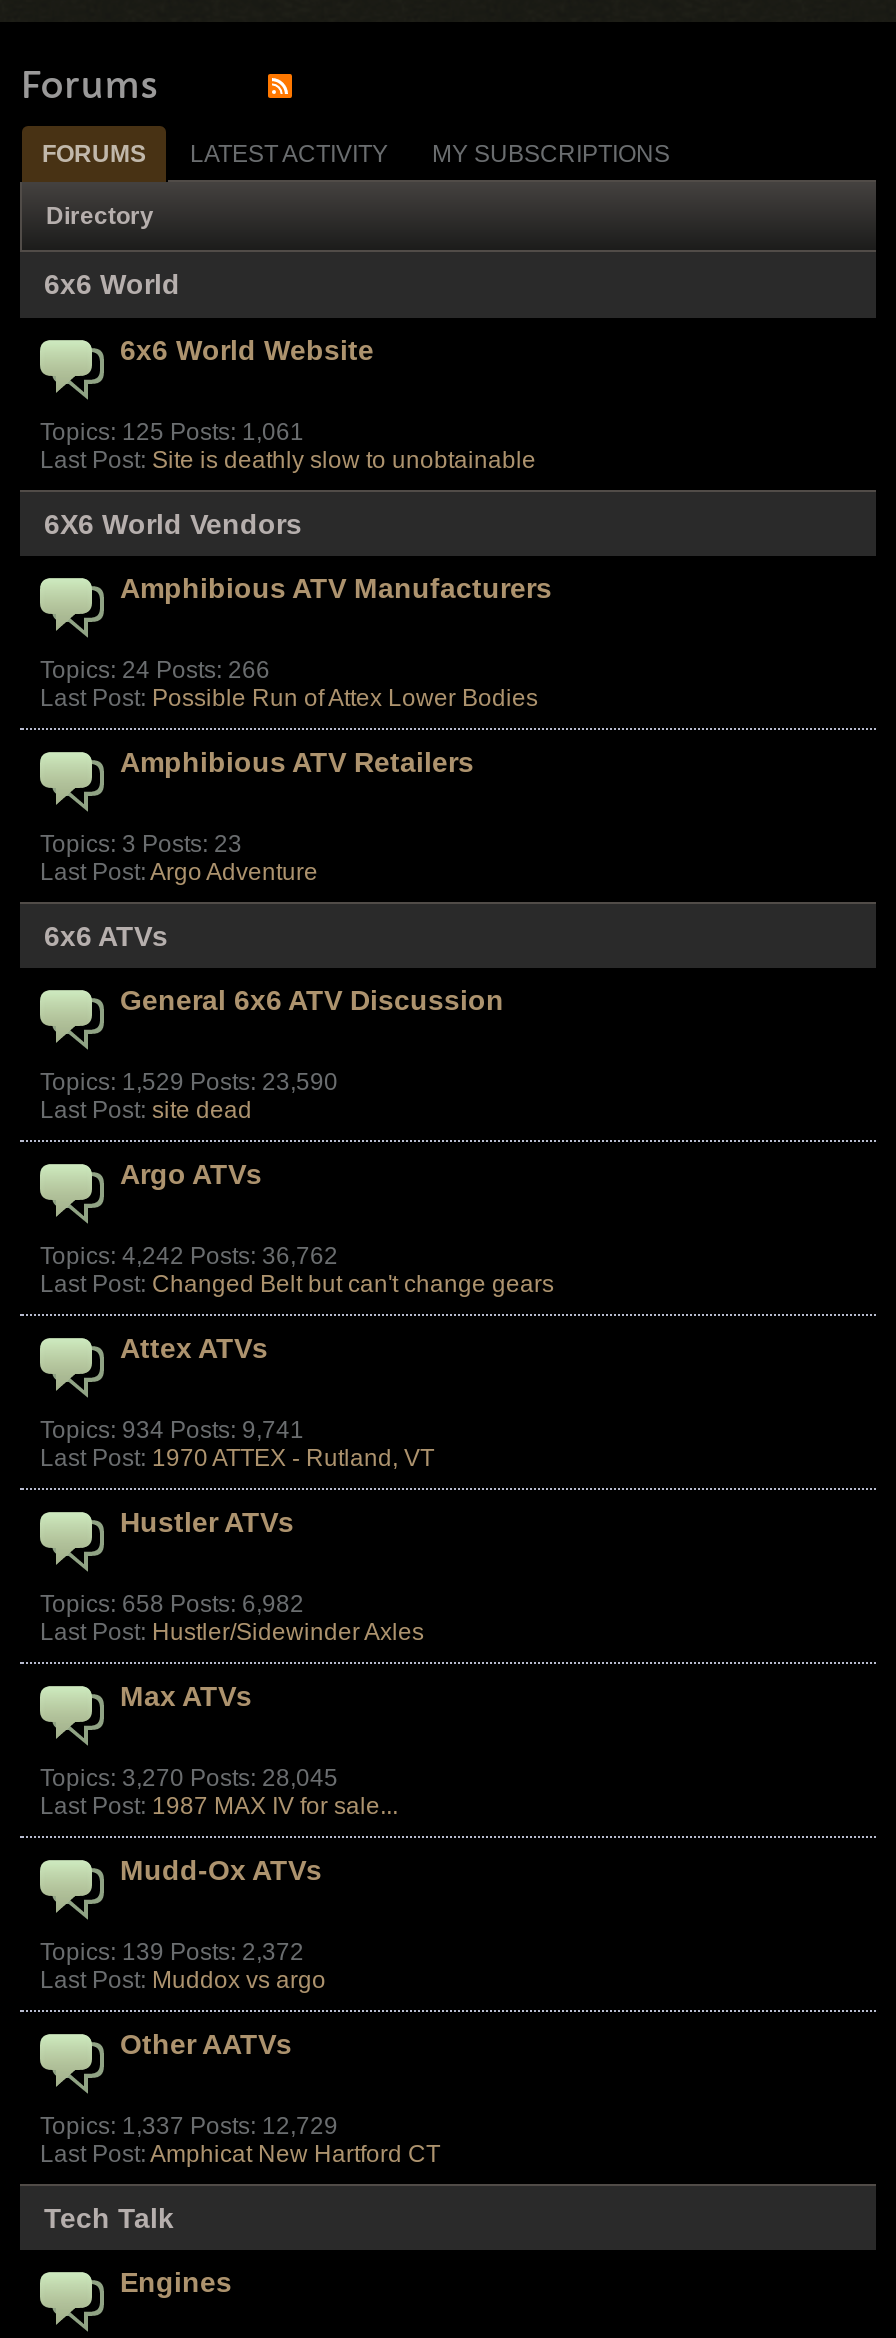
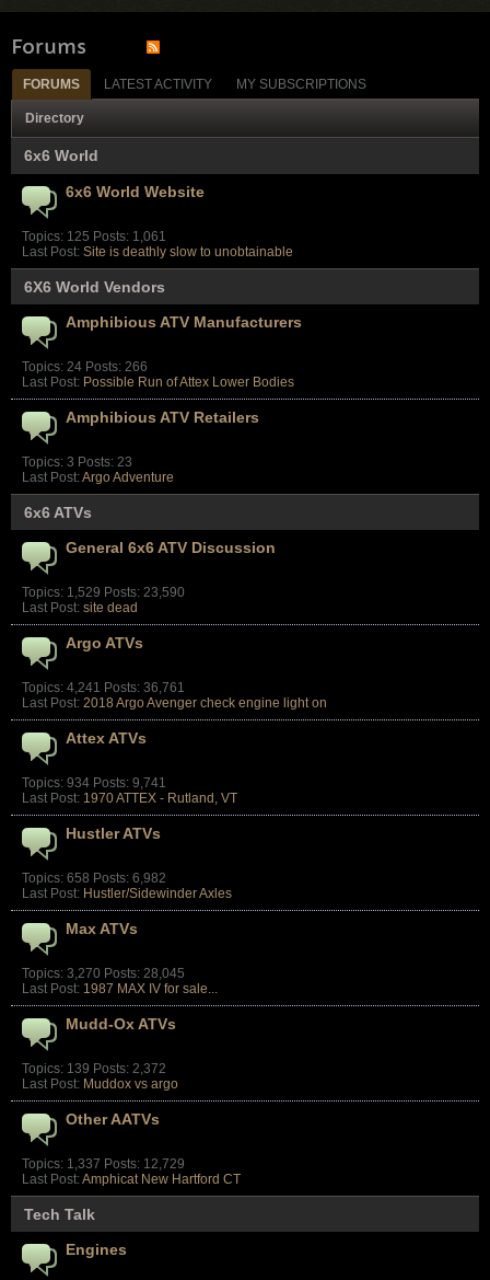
- Topics: 4,242 Posts: 36,762
- Last Post: Changed Belt but can't change gears
+ Topics: 4,241 Posts: 36,761
+ Last Post: 2018 Argo Avenger check engine light on
